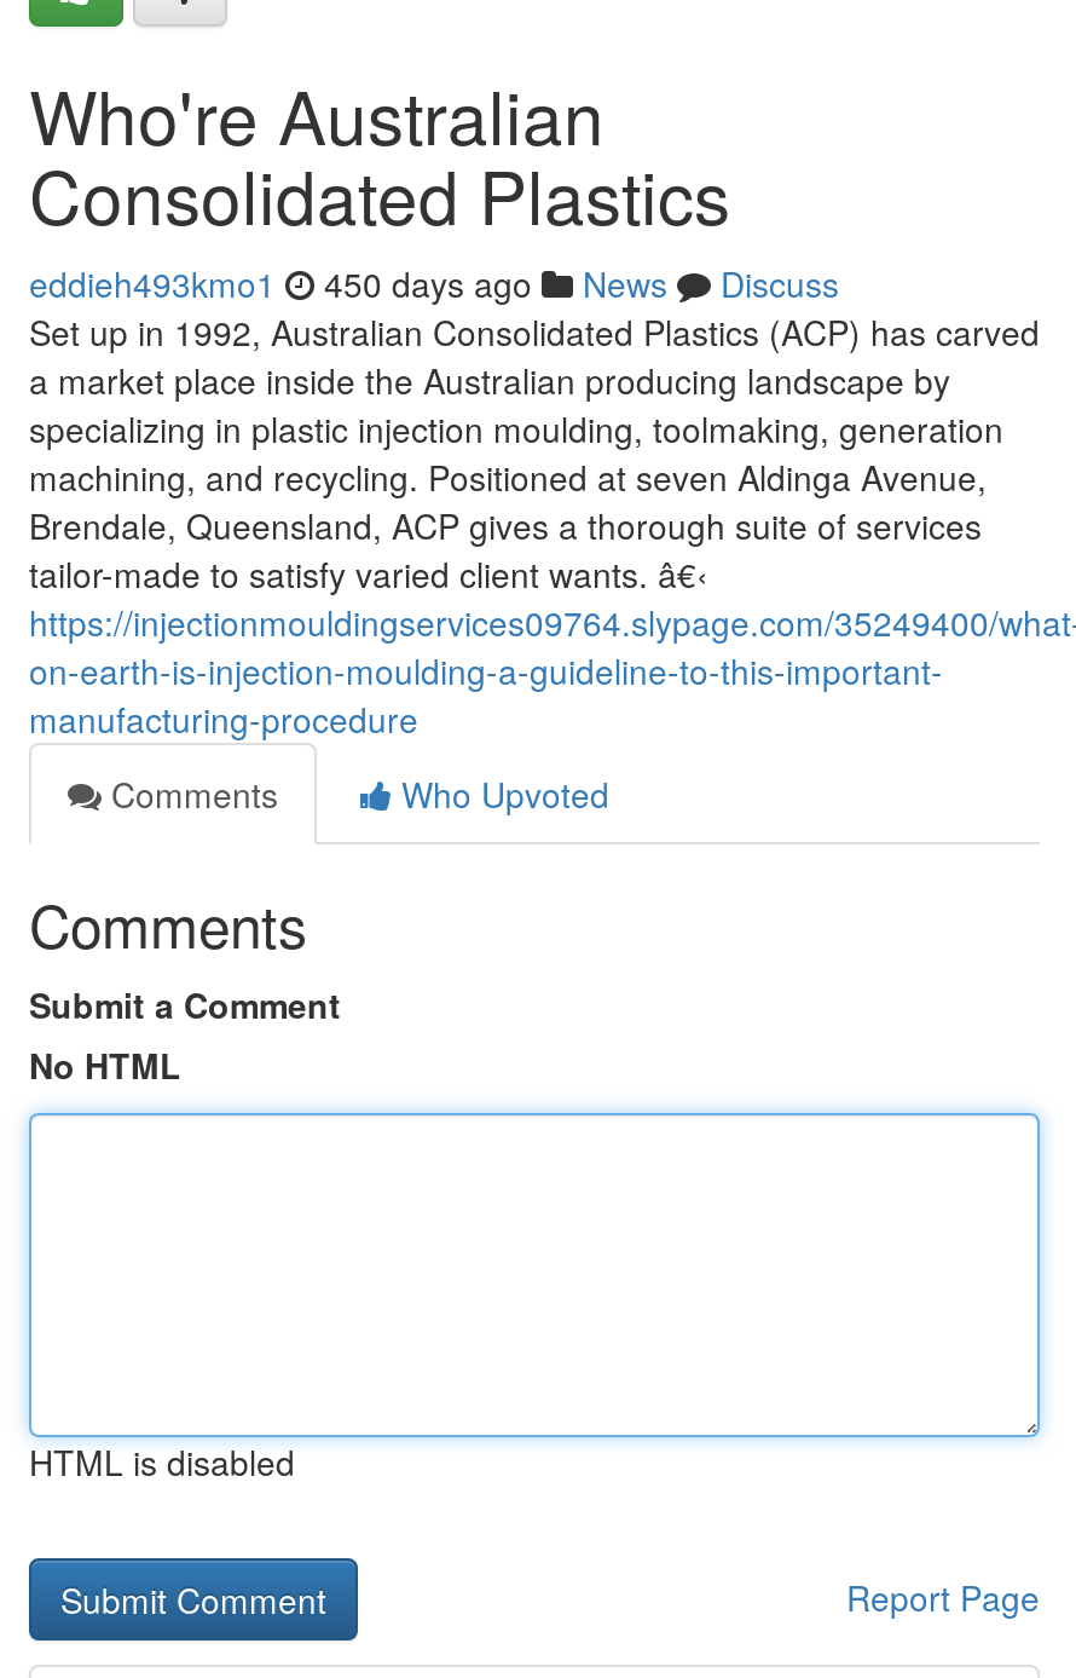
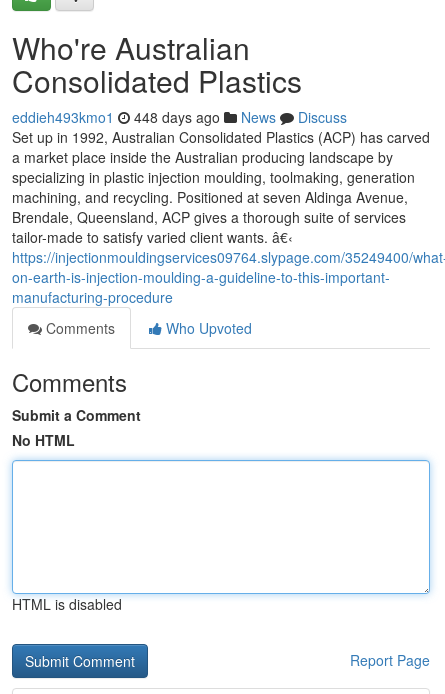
- eddieh493kmo1 450 days ago News Discuss
+ eddieh493kmo1 448 days ago News Discuss
